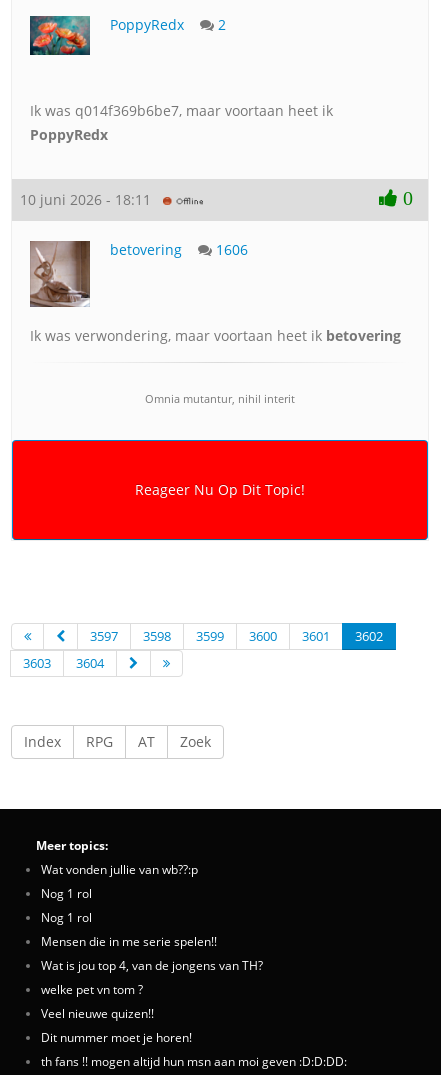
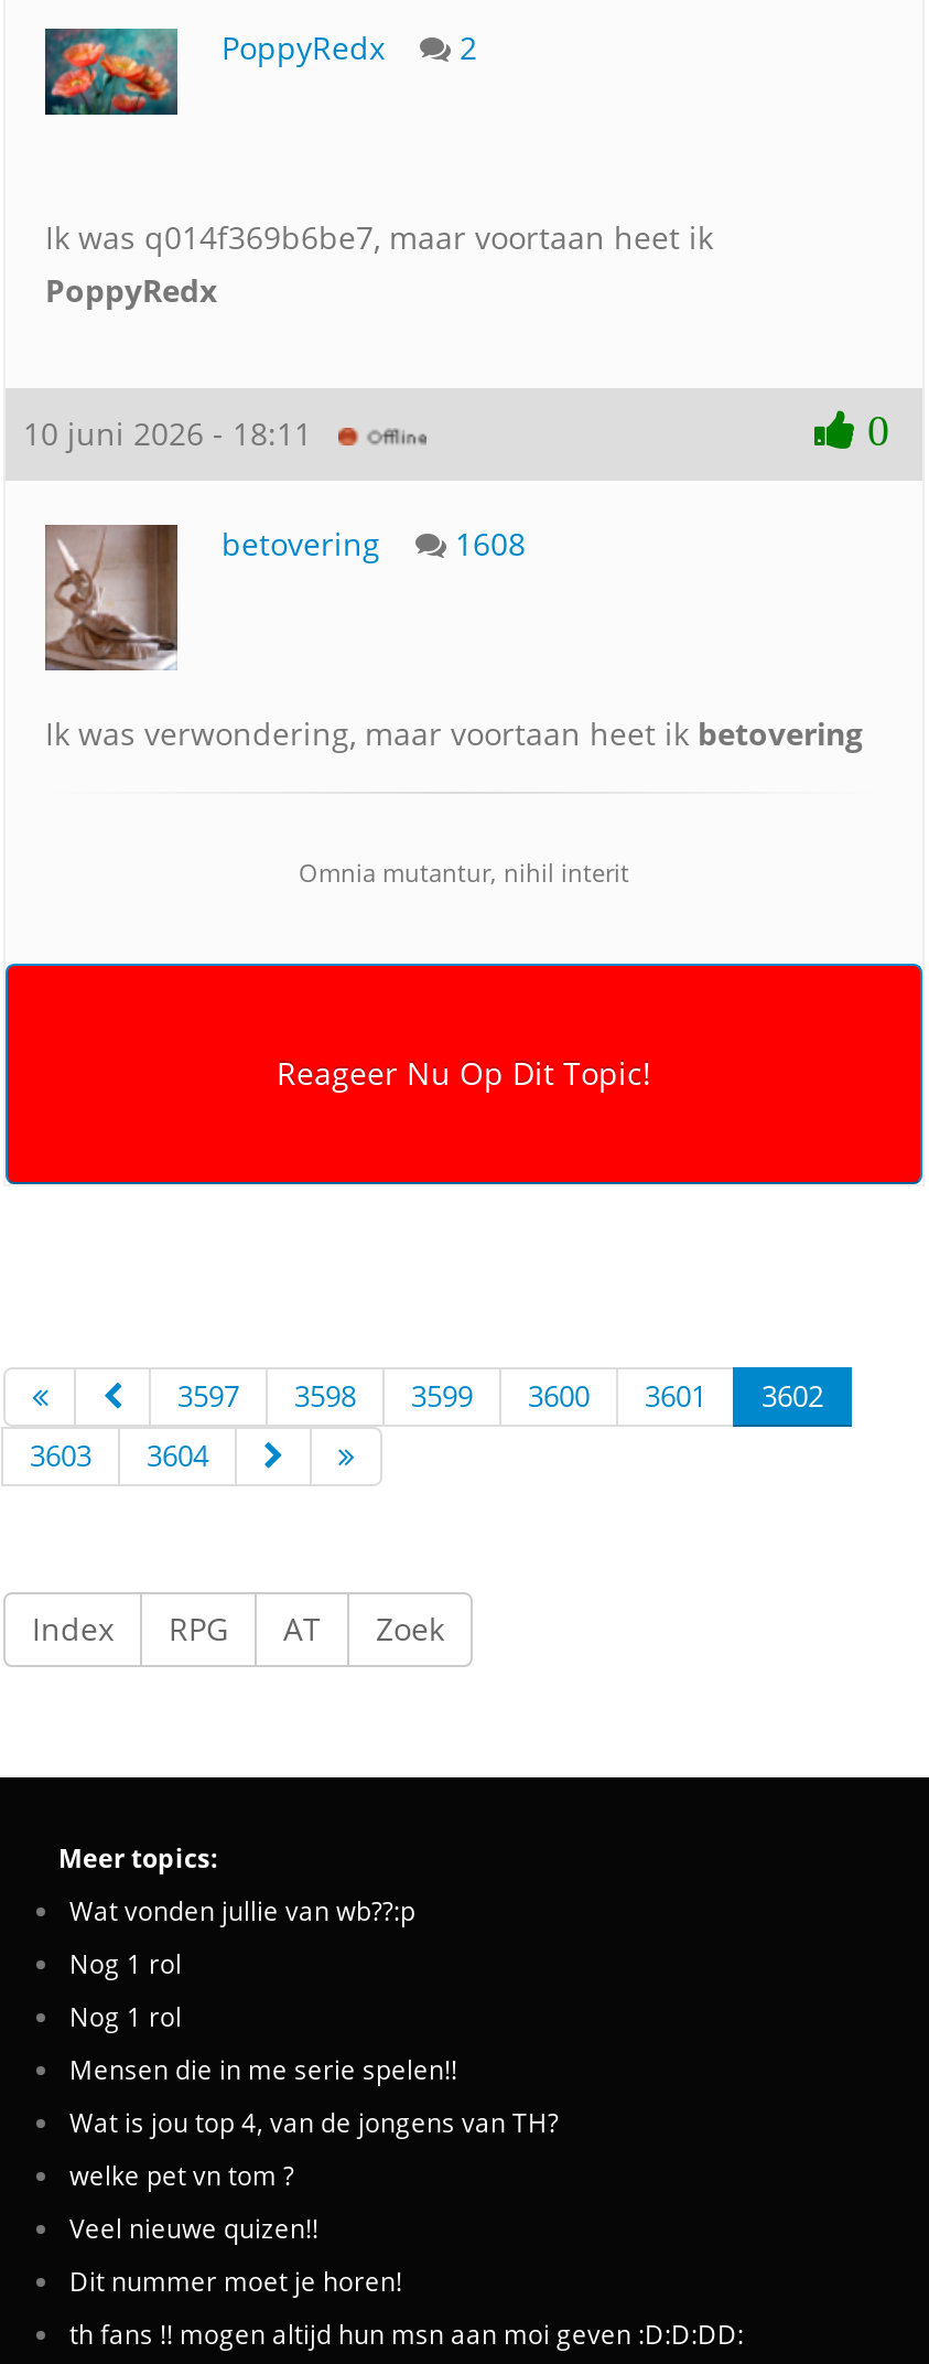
- betovering 1606
+ betovering 1608
